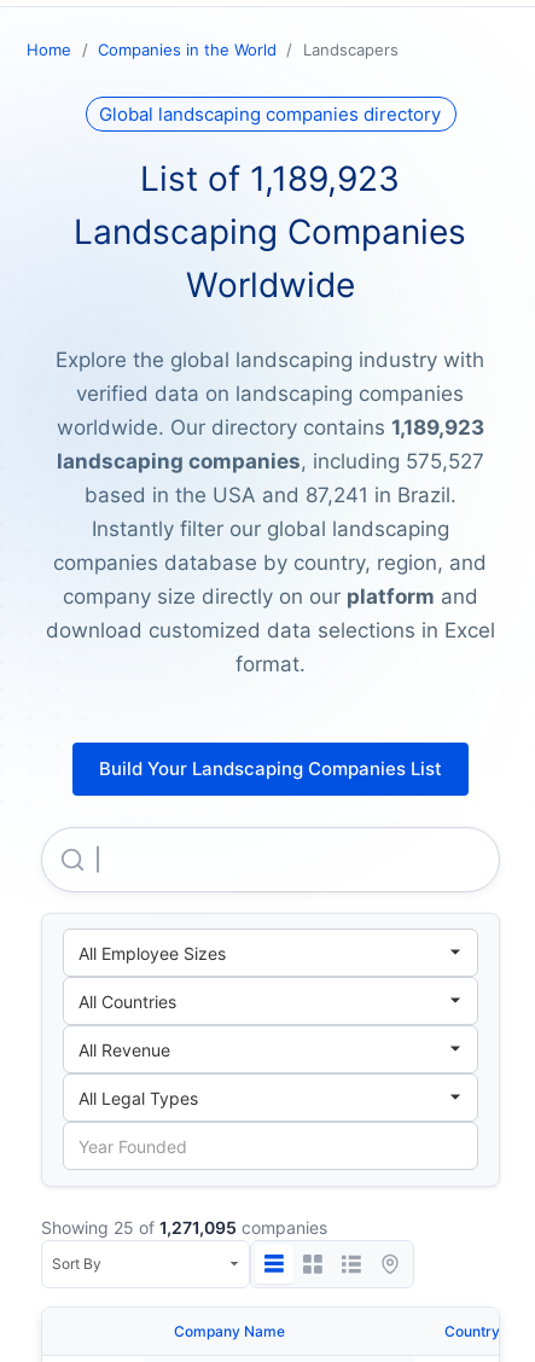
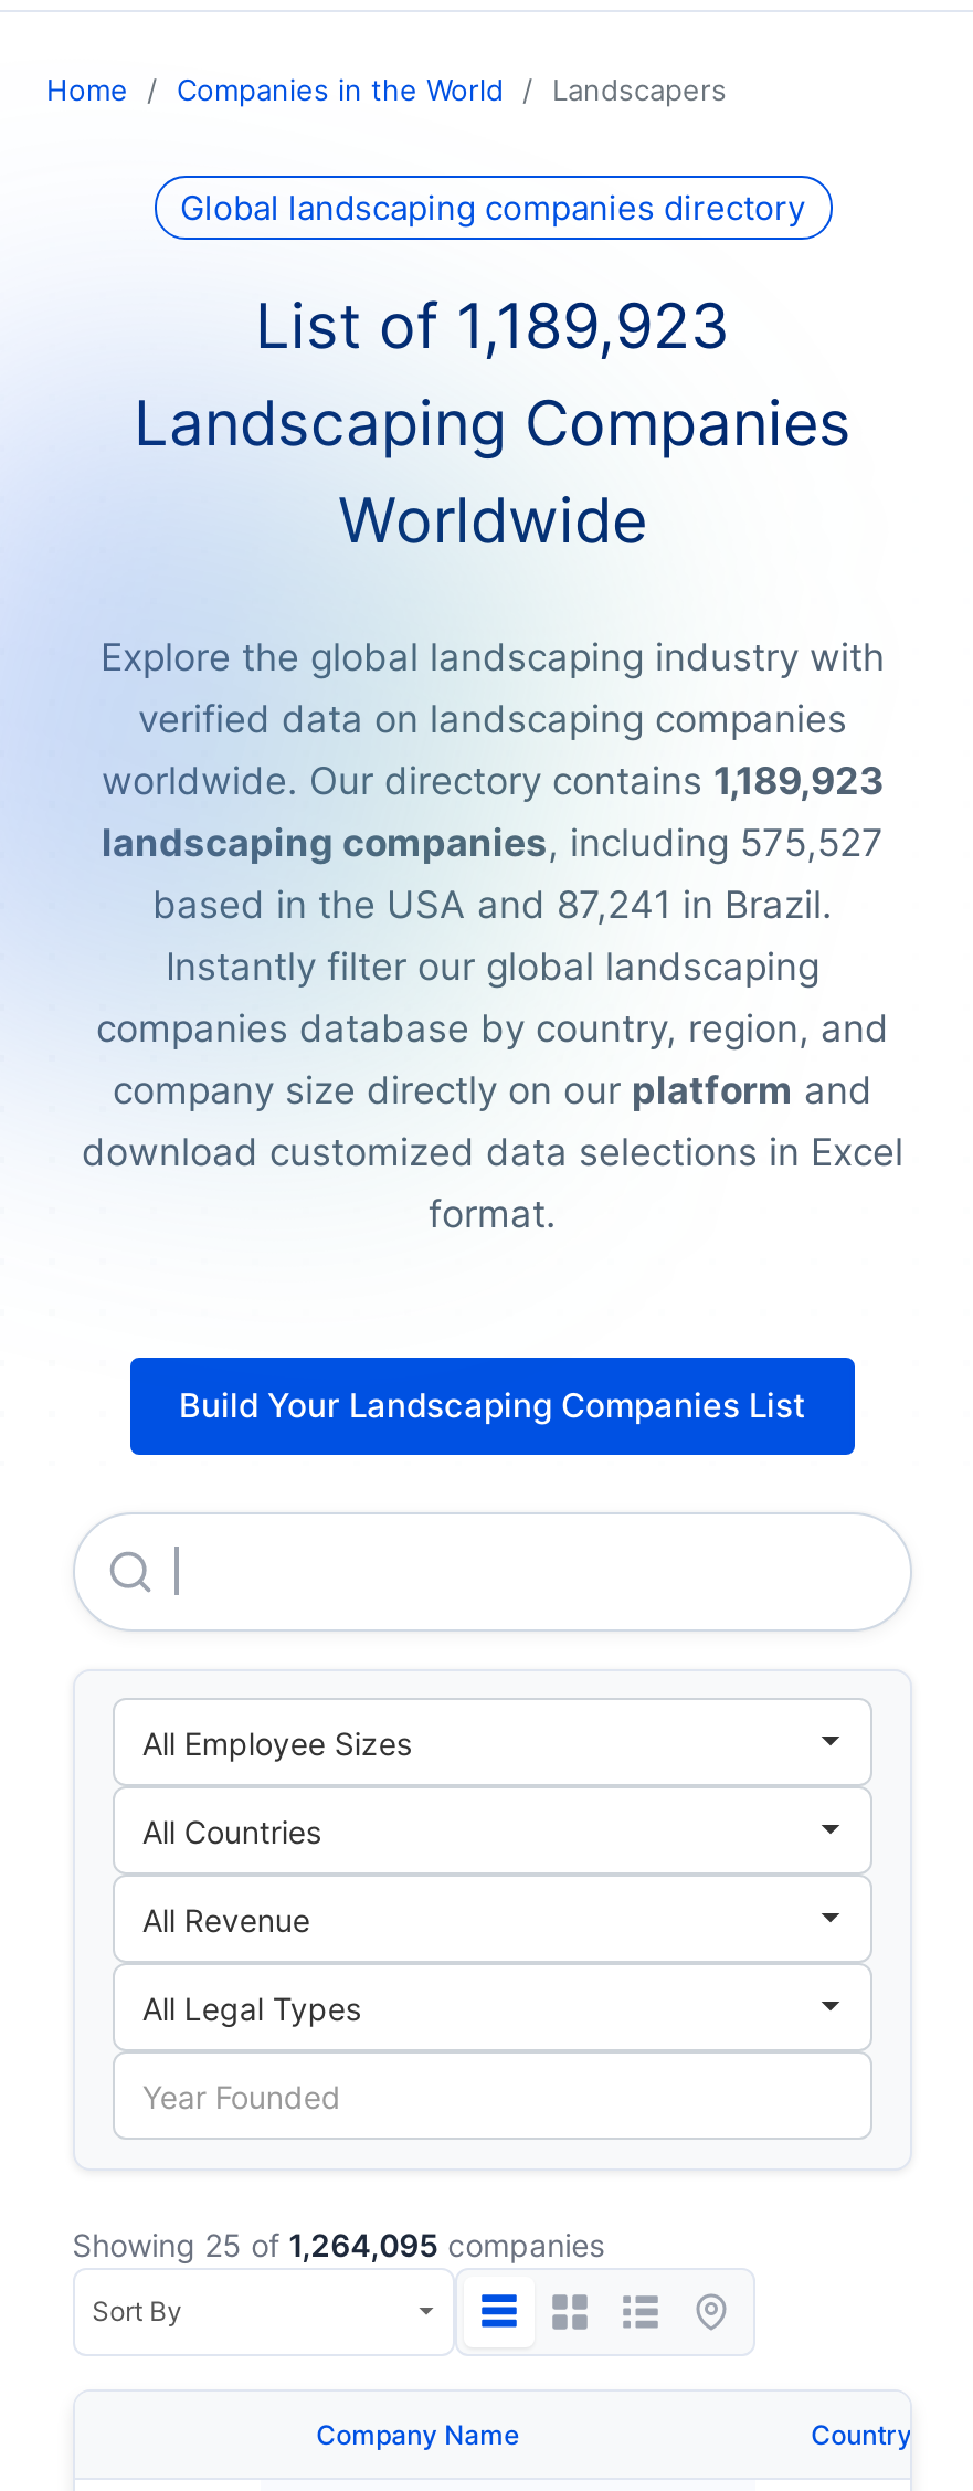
- Showing 25 of 1,271,095 companies
+ Showing 25 of 1,264,095 companies
